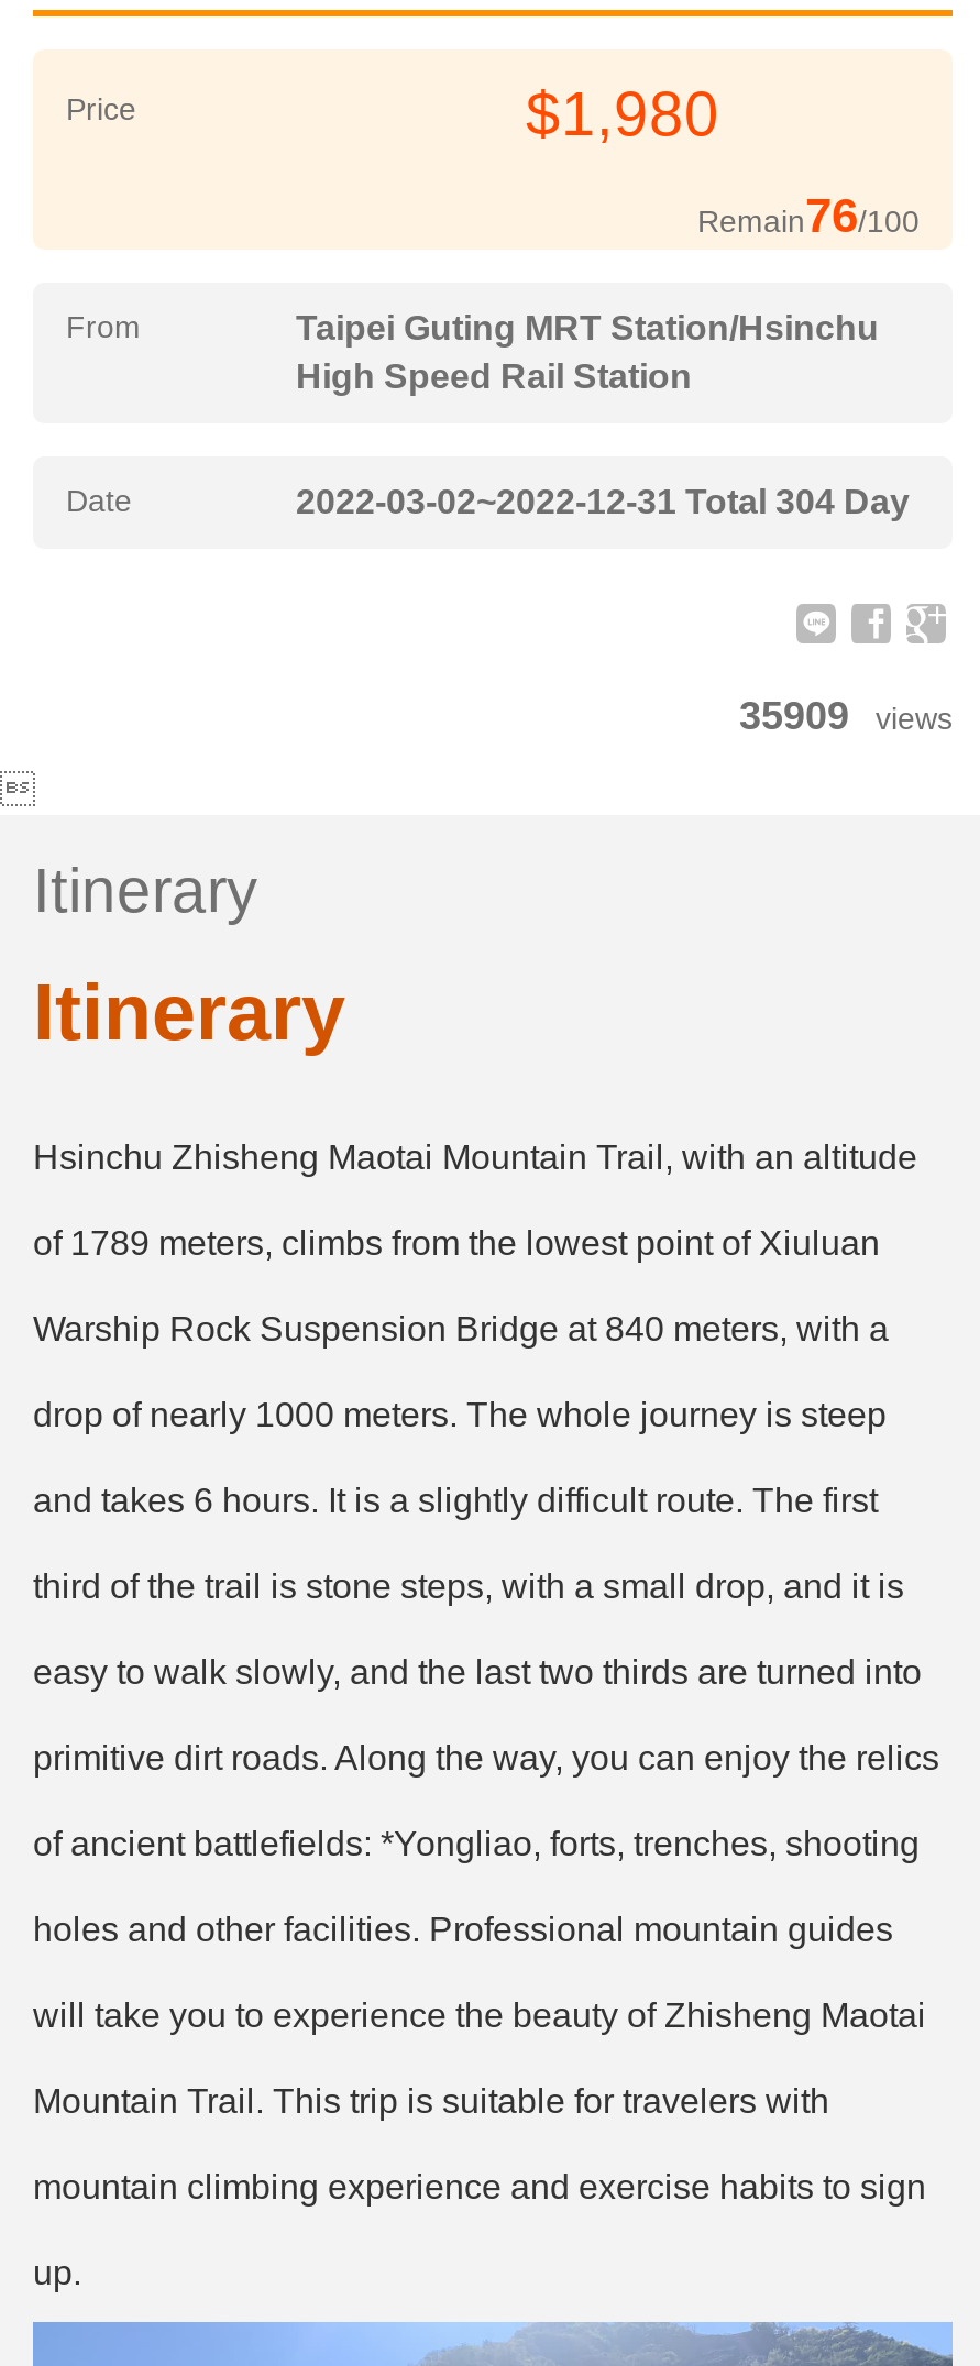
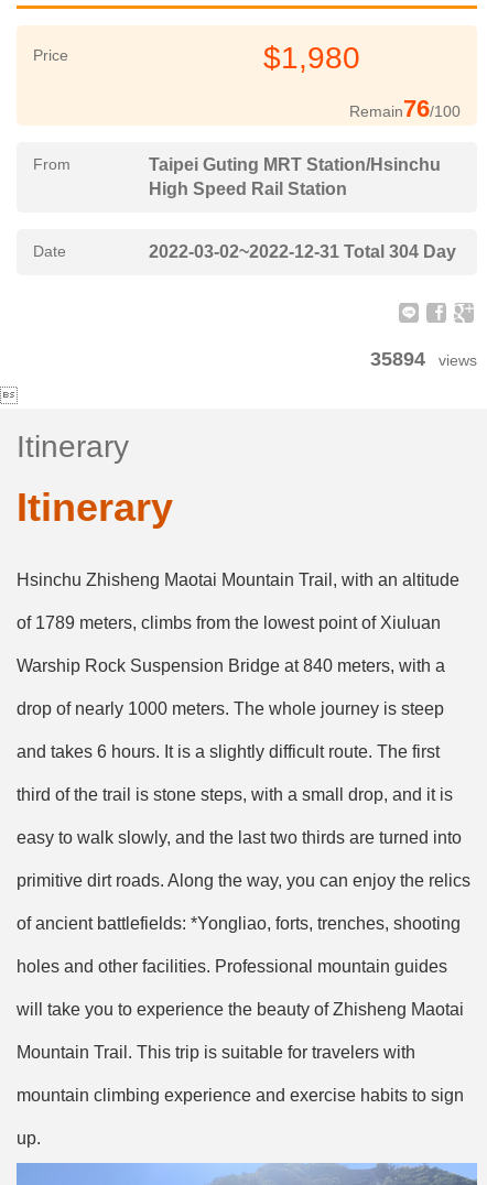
- 35909 views
+ 35894 views
